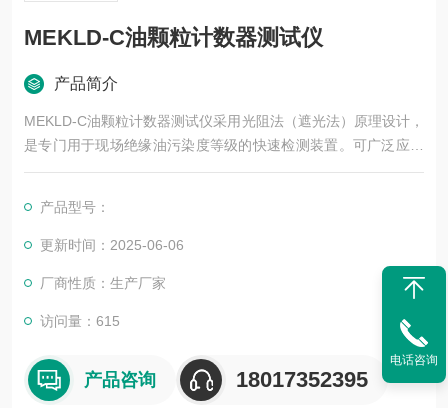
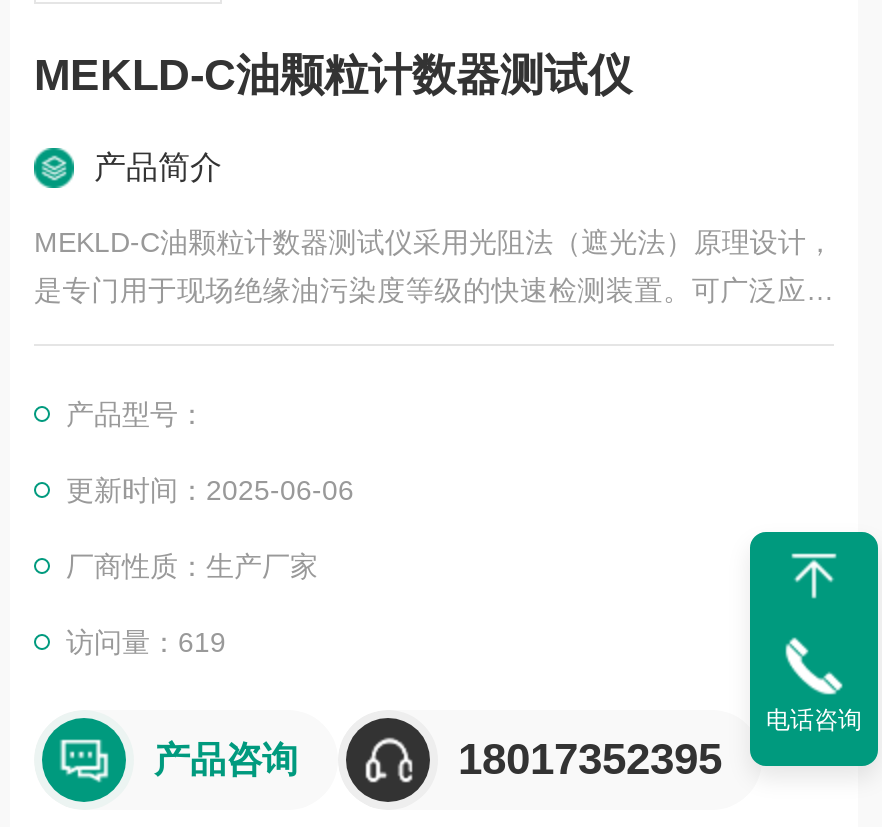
- 访问量：615
+ 访问量：619
